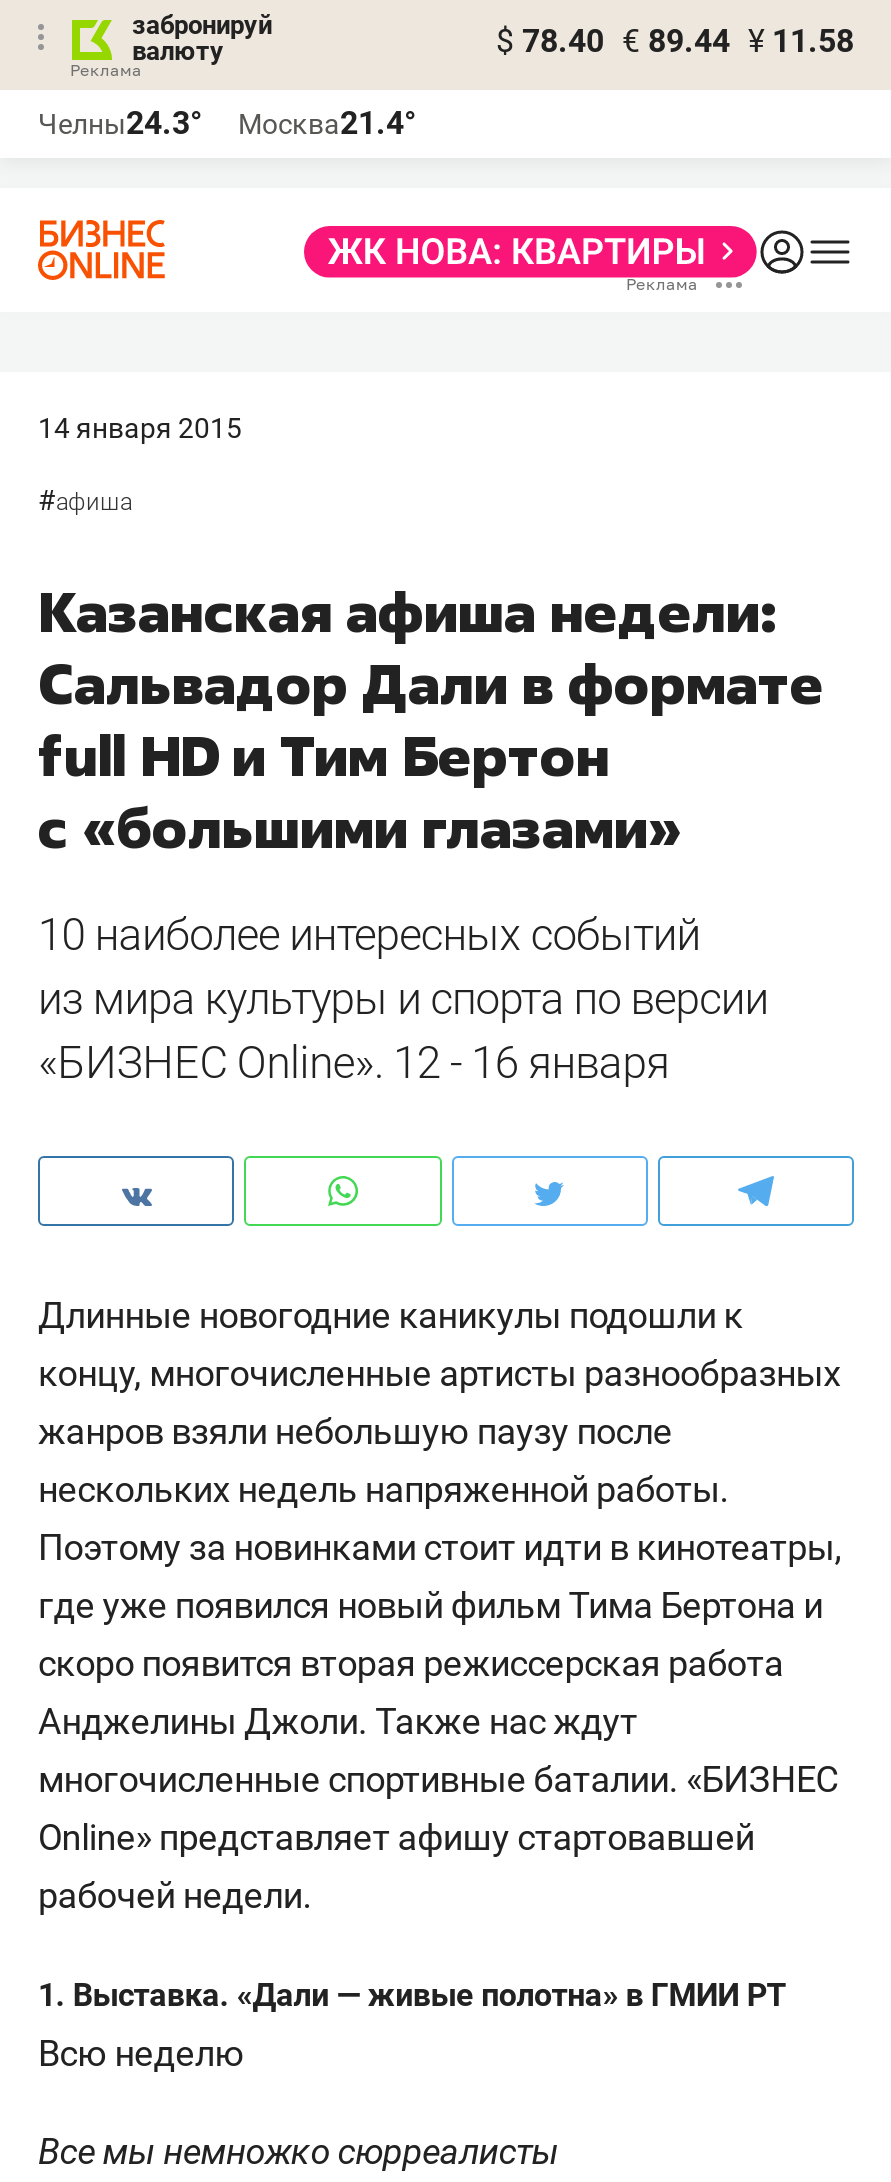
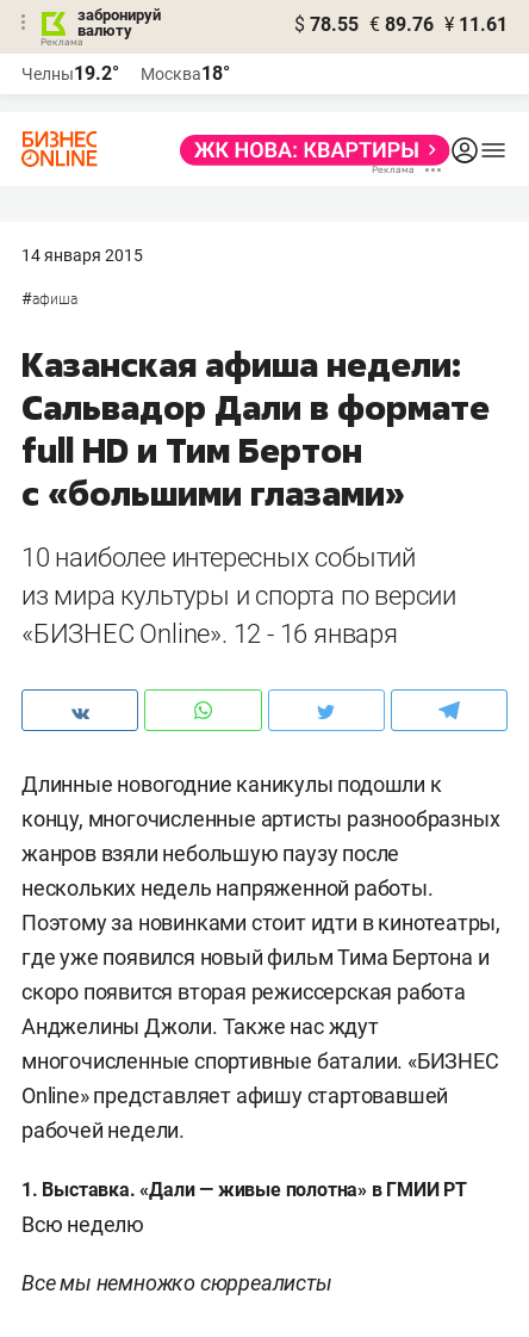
- $ 78.40 € 89.44 ¥ 11.58
+ $ 78.55 € 89.76 ¥ 11.61

- Челны24.3°
+ Челны19.2°

- Москва21.4°
+ Москва18°
